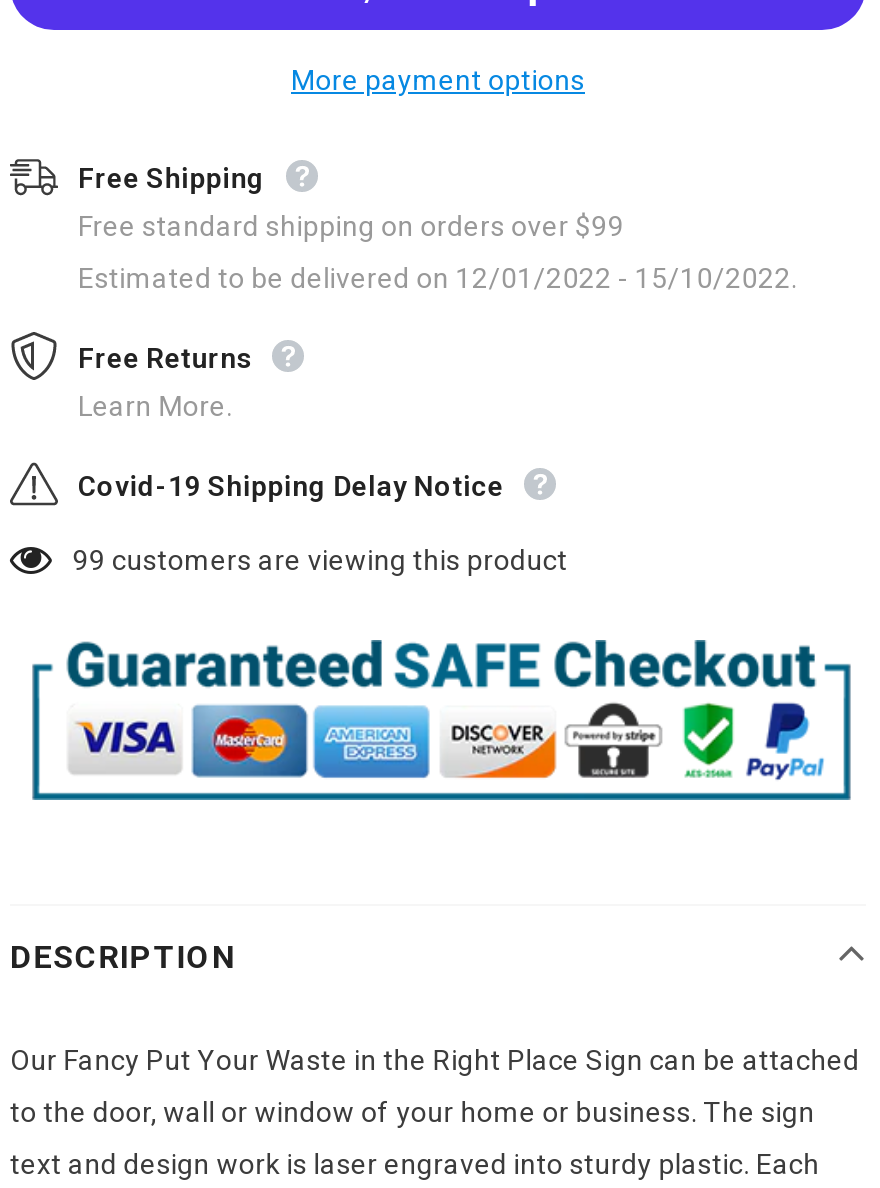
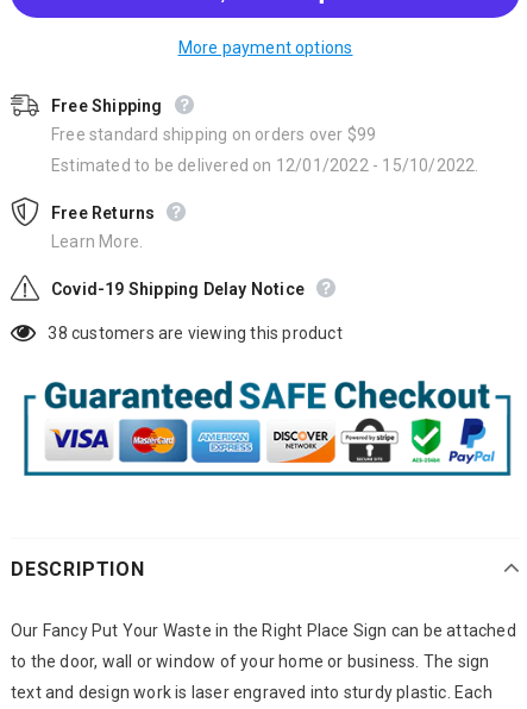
- 99 customers are viewing this product
+ 38 customers are viewing this product
